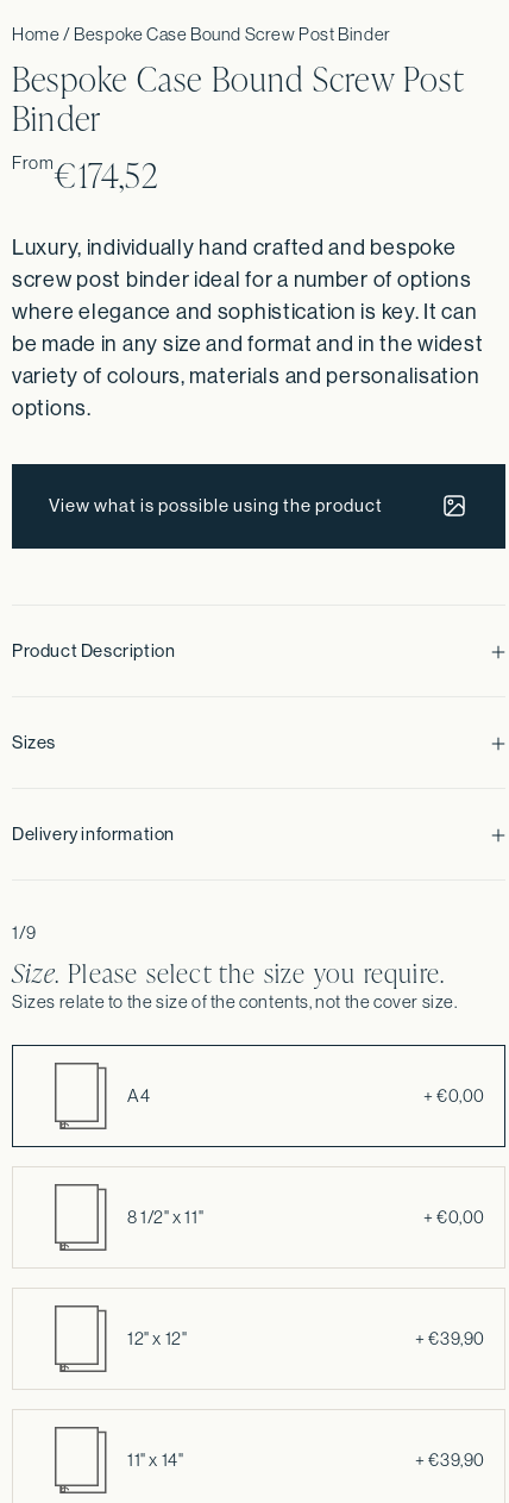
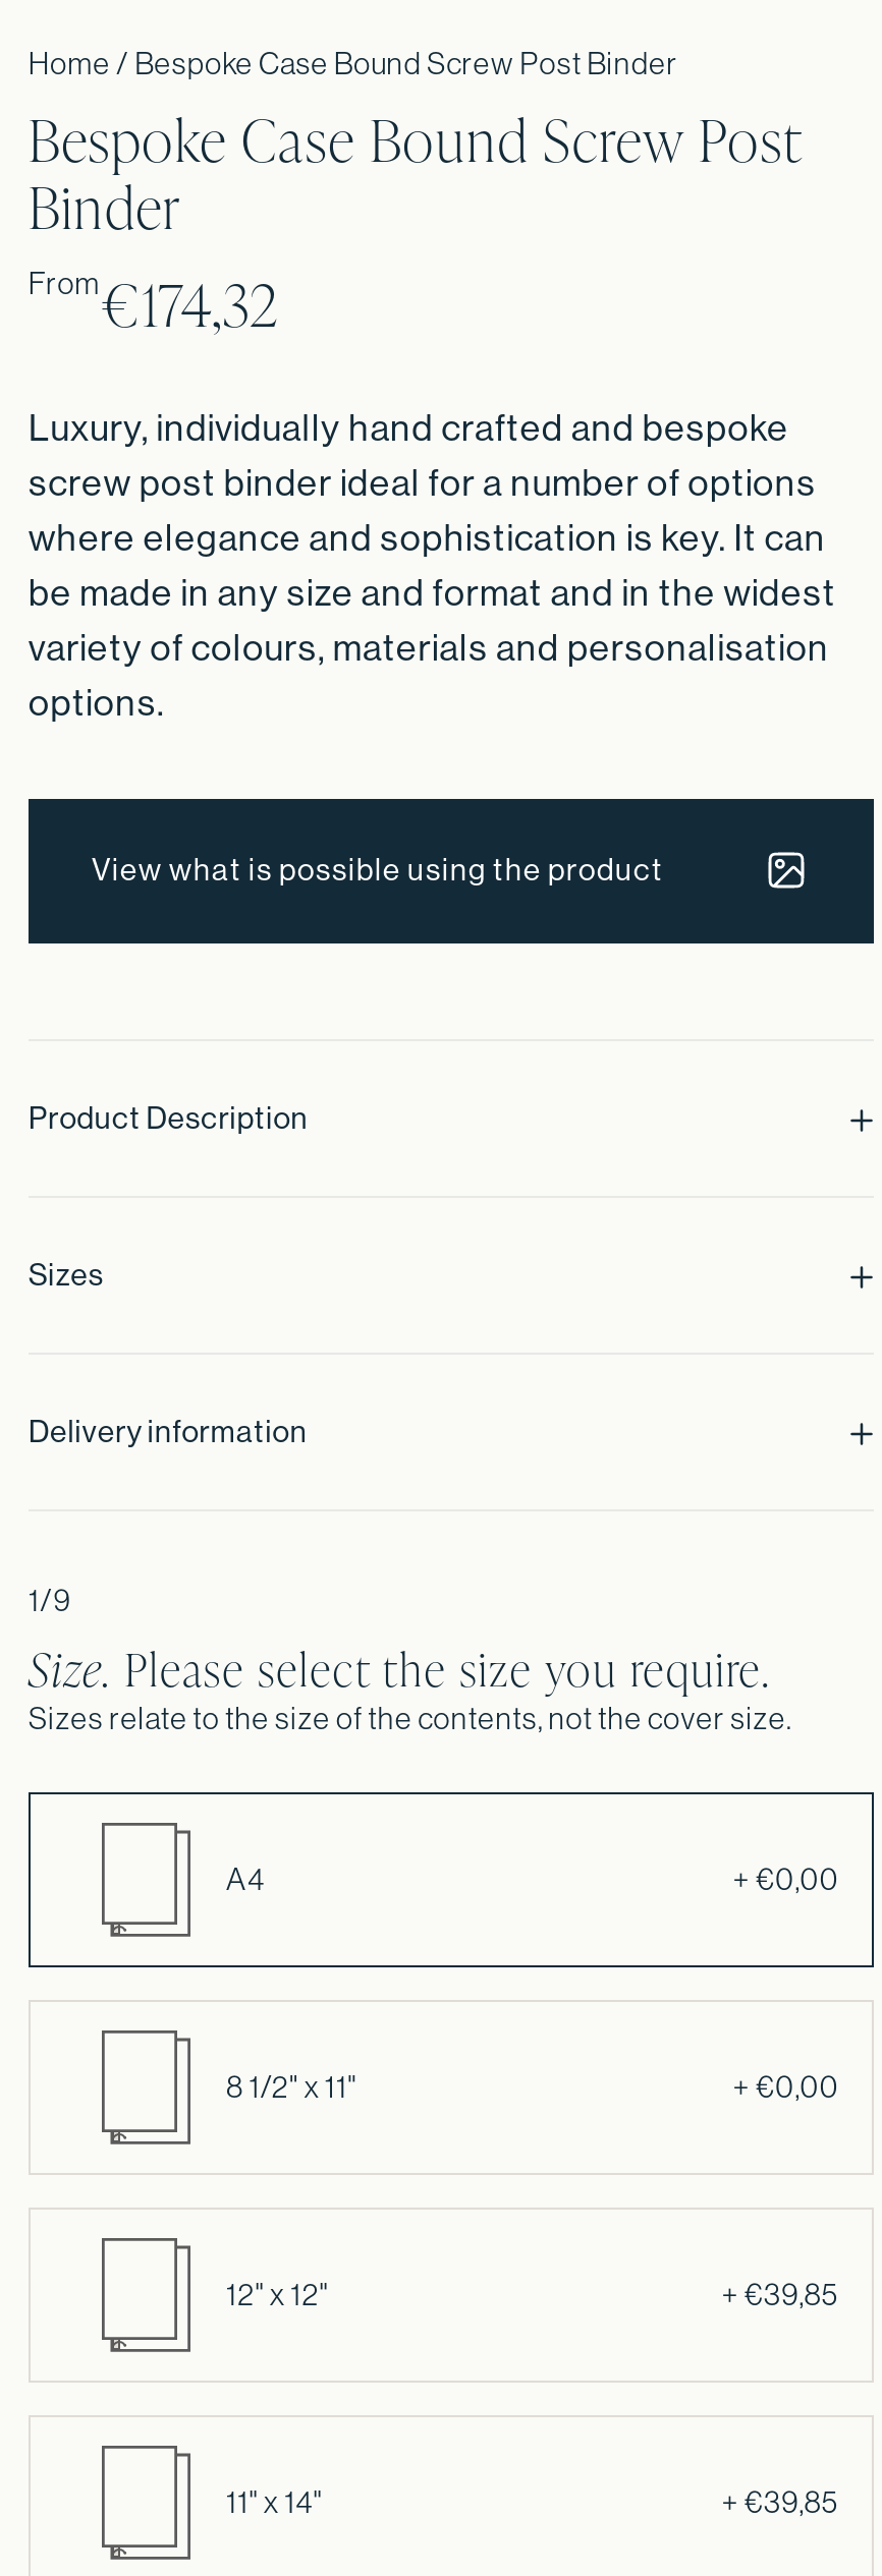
- From€174,52
+ From€174,32

- + €39,90
+ + €39,85

- + €39,90
+ + €39,85
